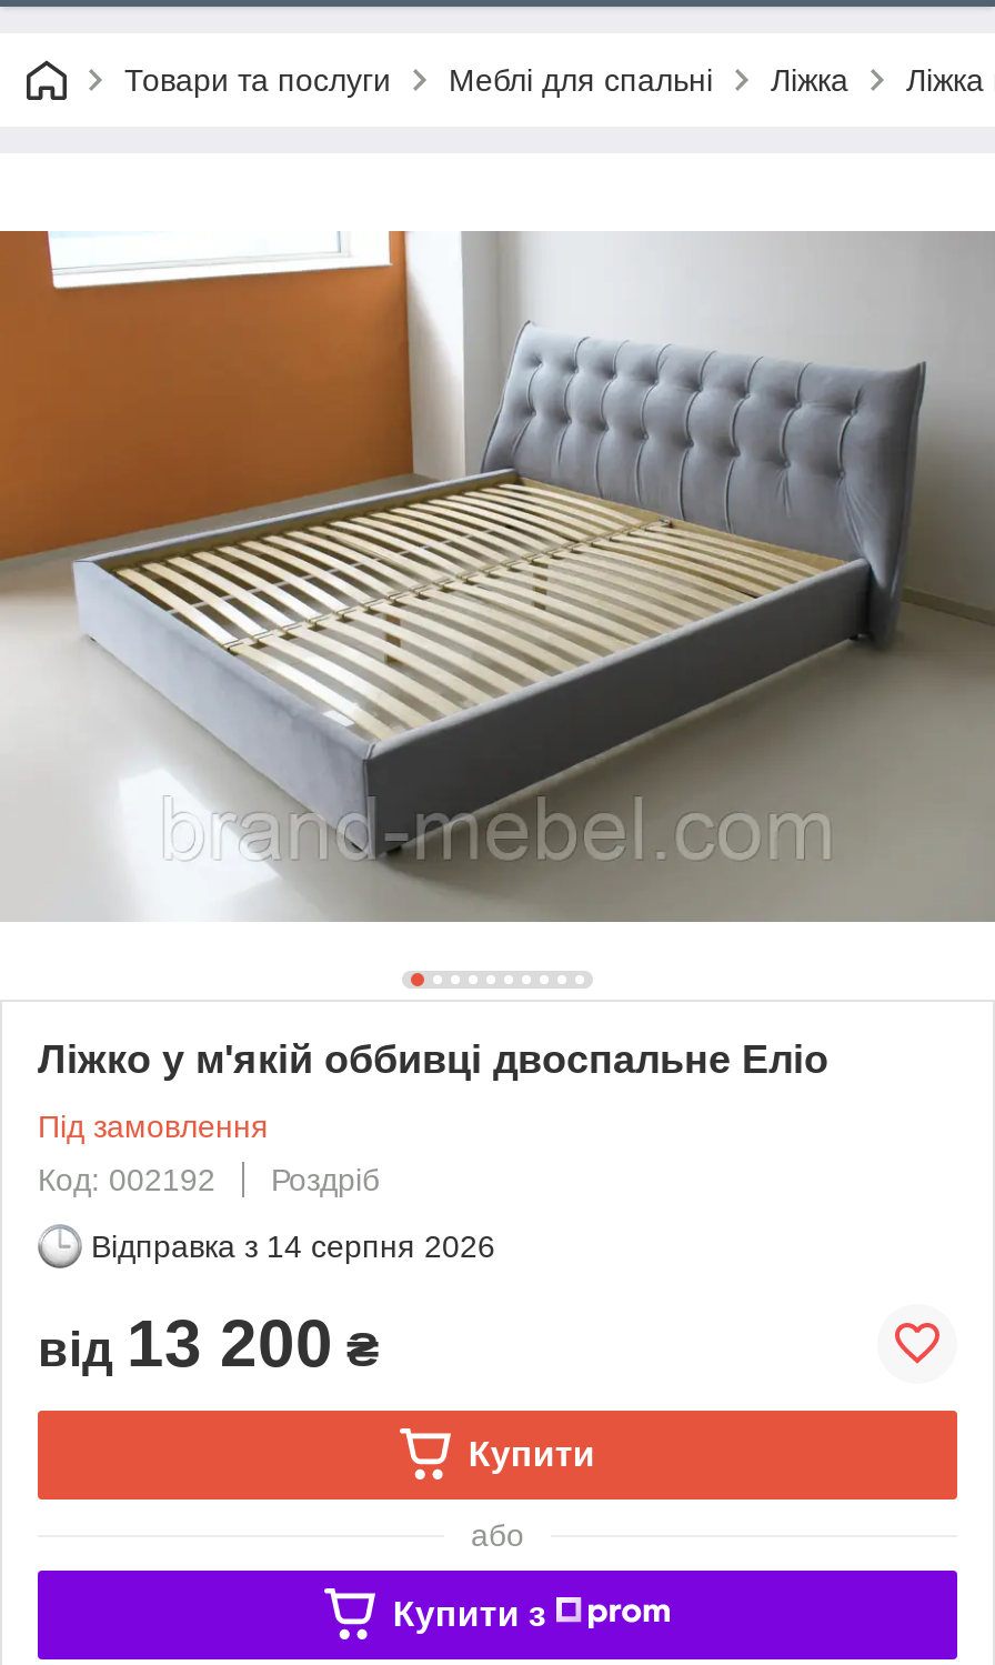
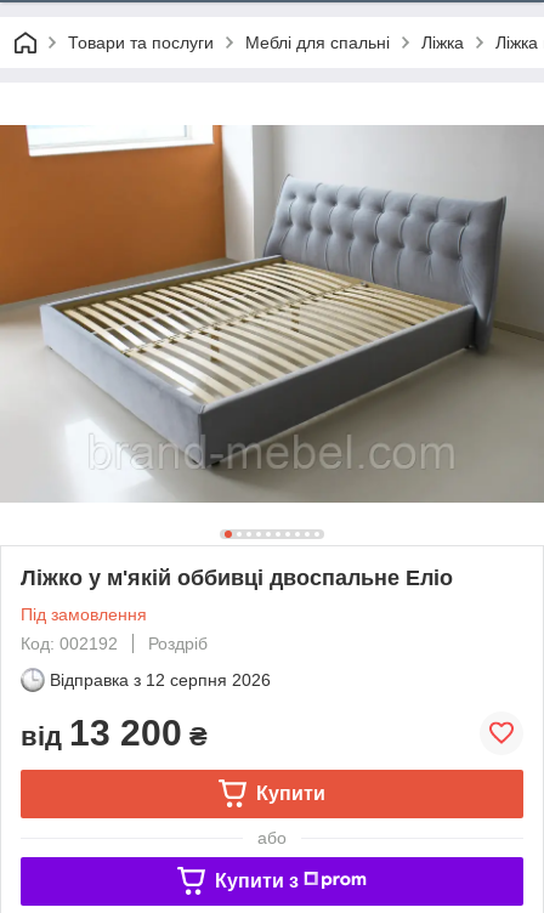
- Відправка з 14 серпня 2026
+ Відправка з 12 серпня 2026
